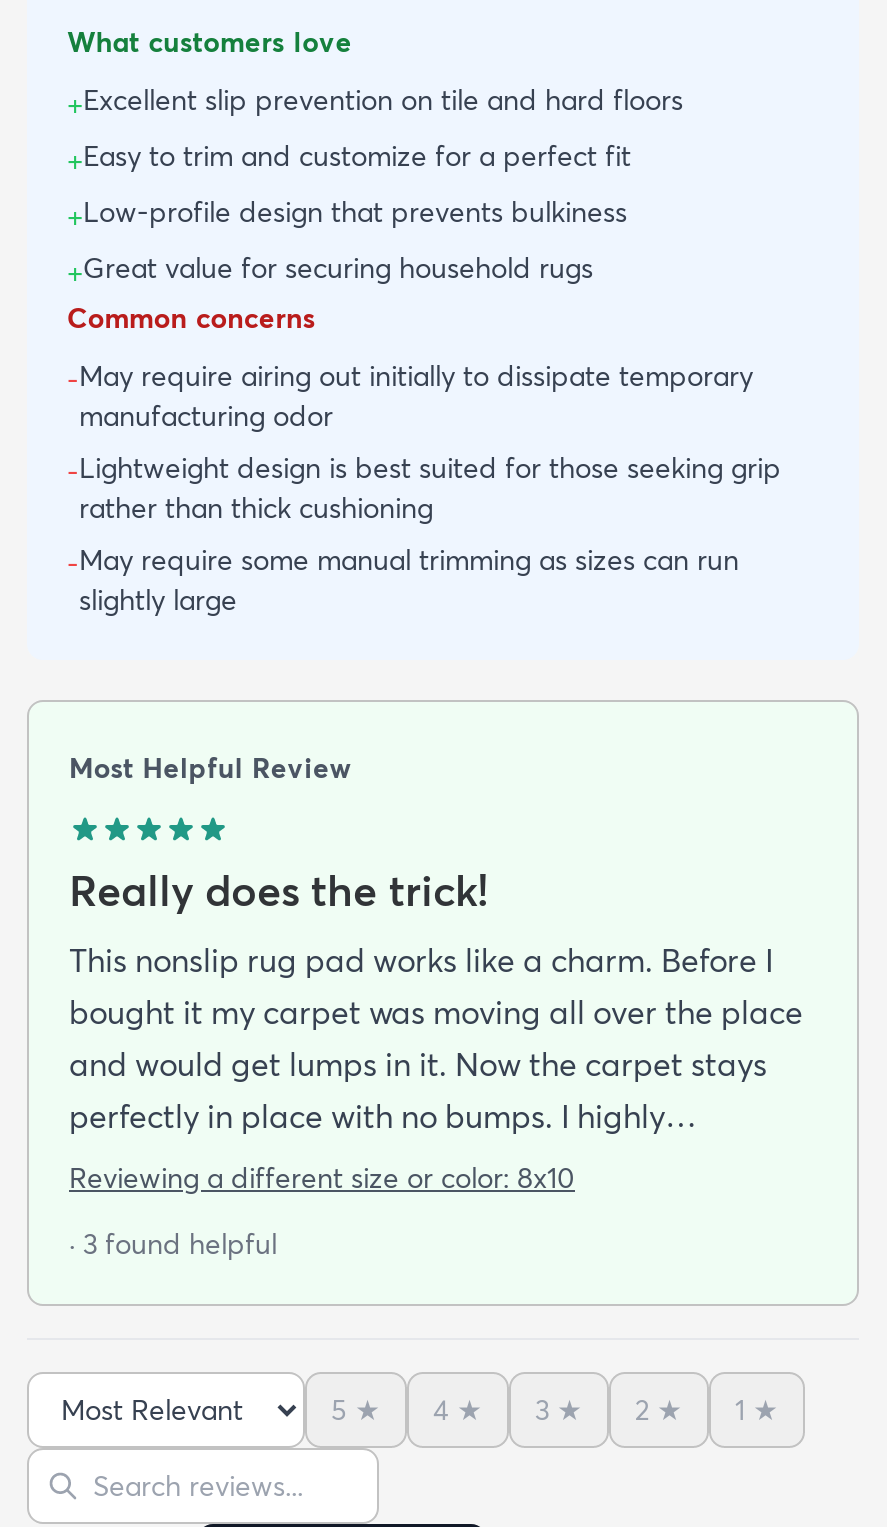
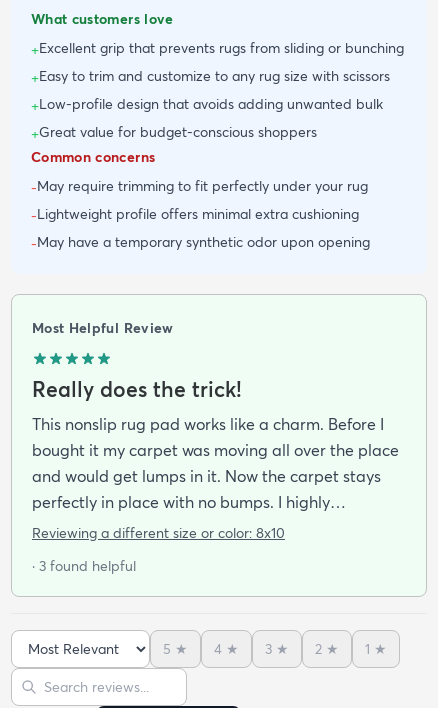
- +Excellent slip prevention on tile and hard floors
- +Easy to trim and customize for a perfect fit
- +Low-profile design that prevents bulkiness
- +Great value for securing household rugs
+ +Excellent grip that prevents rugs from sliding or bunching
+ +Easy to trim and customize to any rug size with scissors
+ +Low-profile design that avoids adding unwanted bulk
+ +Great value for budget-conscious shoppers

- -May require airing out initially to dissipate temporary
- manufacturing odor
- -Lightweight design is best suited for those seeking grip
- rather than thick cushioning
- -May require some manual trimming as sizes can run
- slightly large
+ -May require trimming to fit perfectly under your rug
+ -Lightweight profile offers minimal extra cushioning
+ -May have a temporary synthetic odor upon opening
